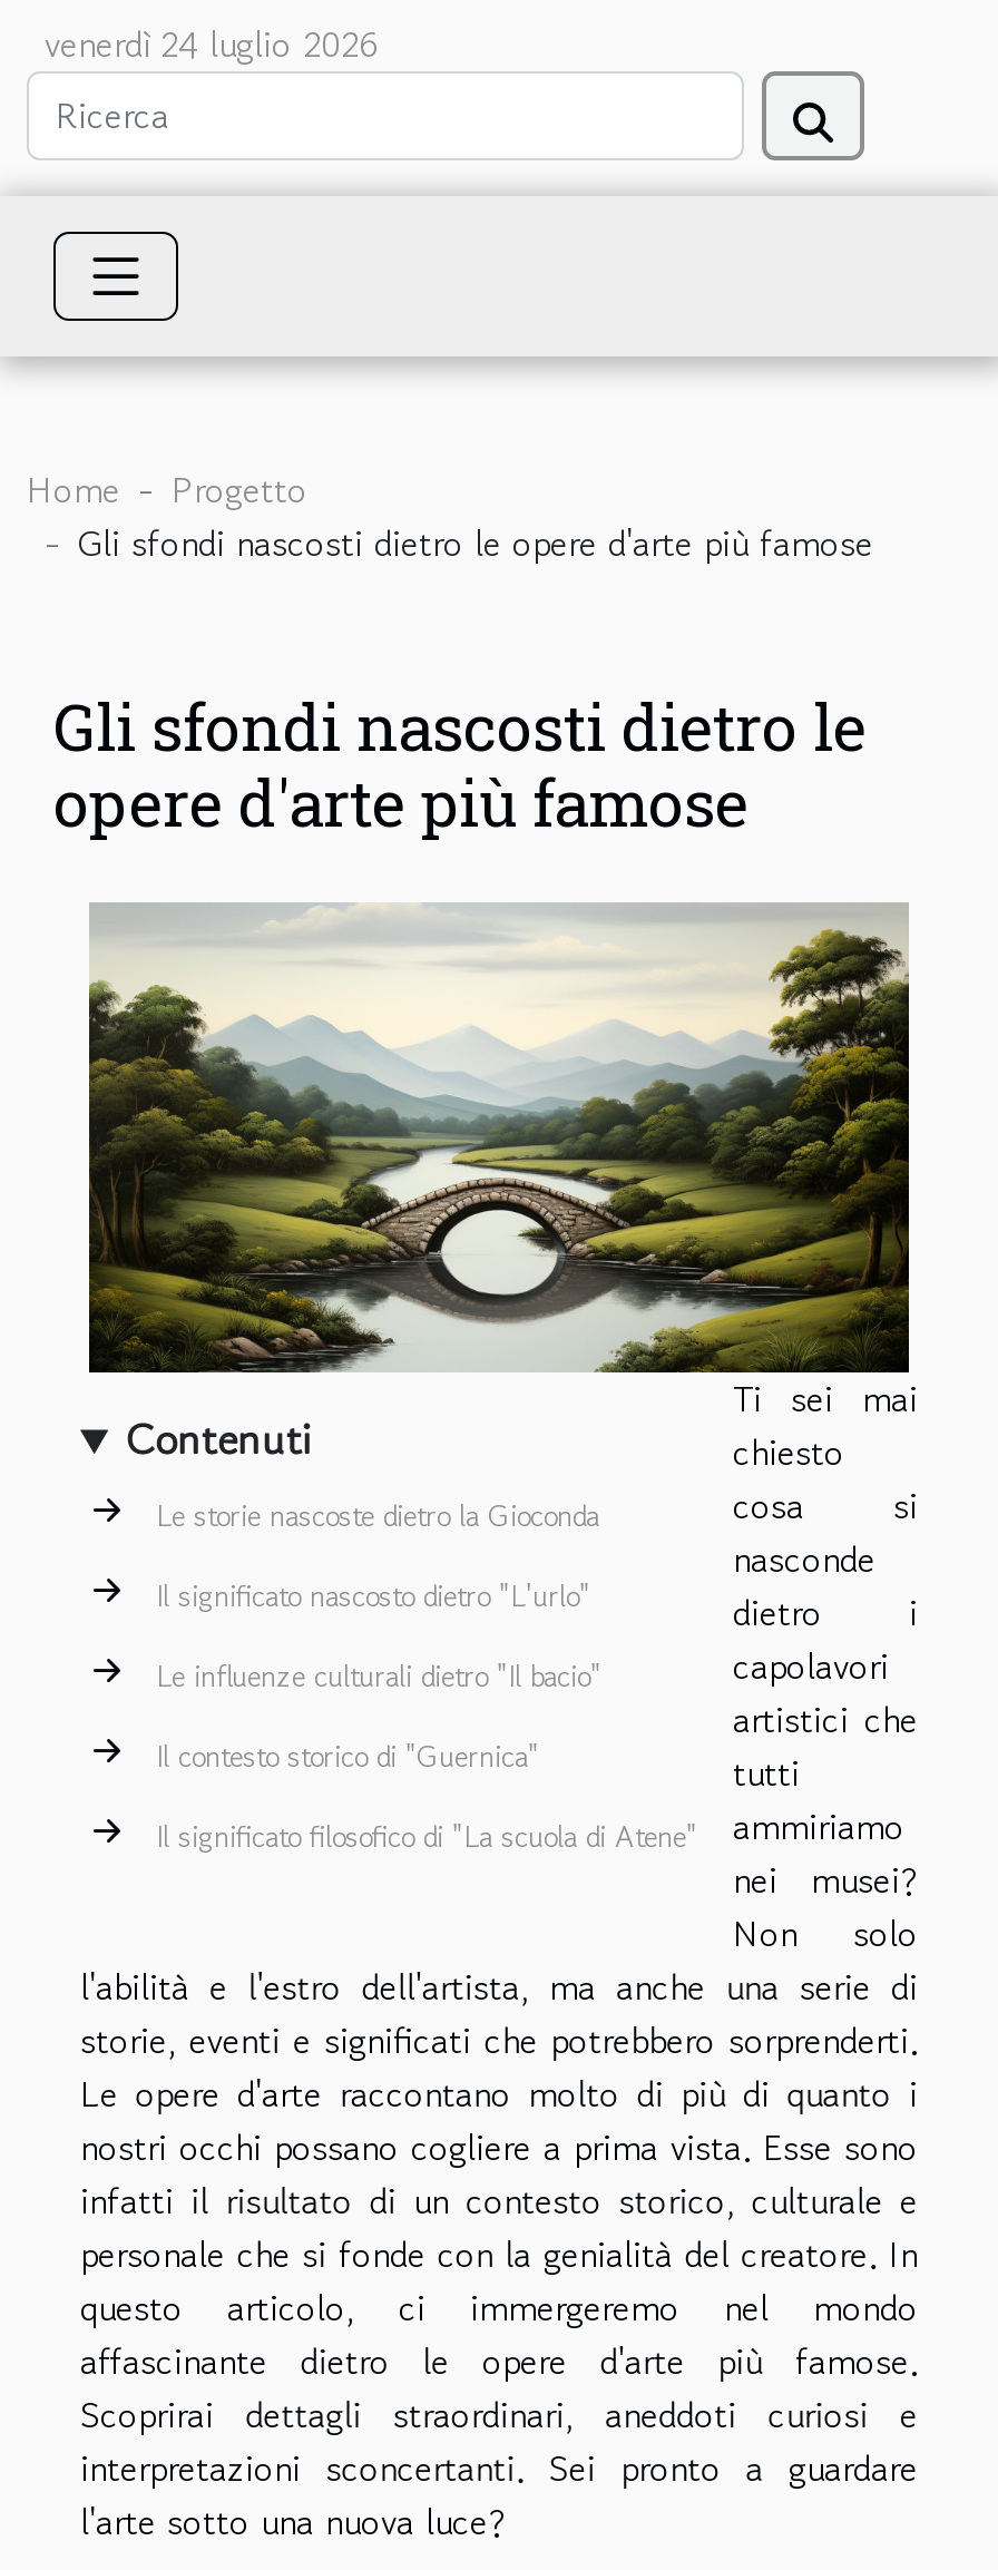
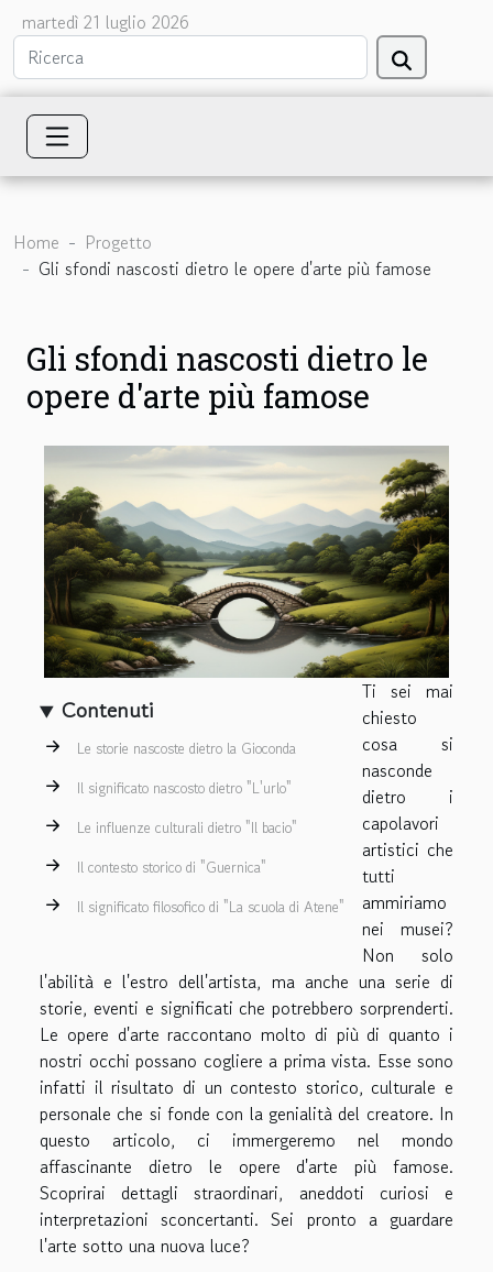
- venerdì 24 luglio 2026
+ martedì 21 luglio 2026
